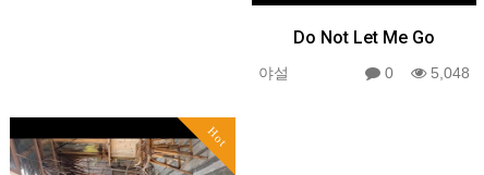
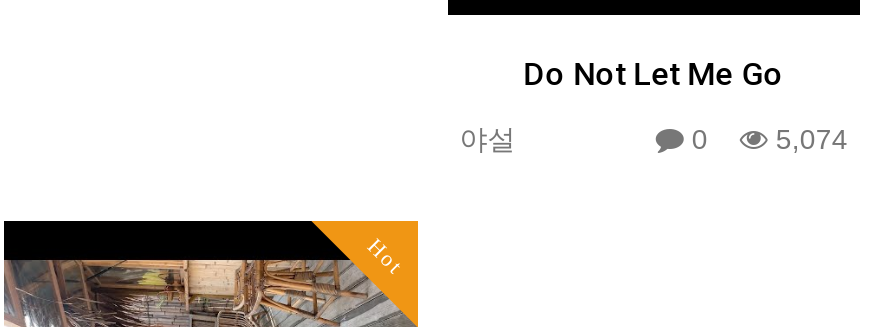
- 0 5,048
+ 0 5,074
